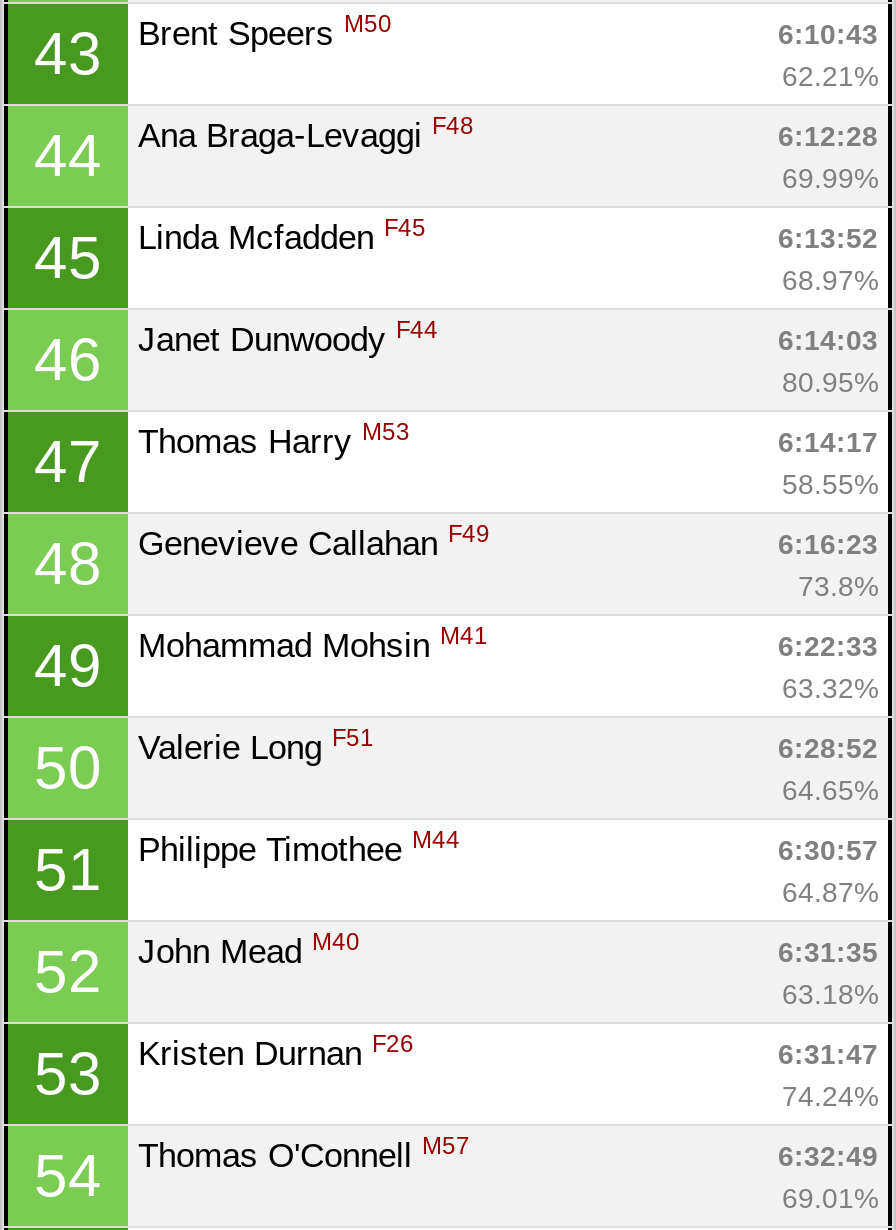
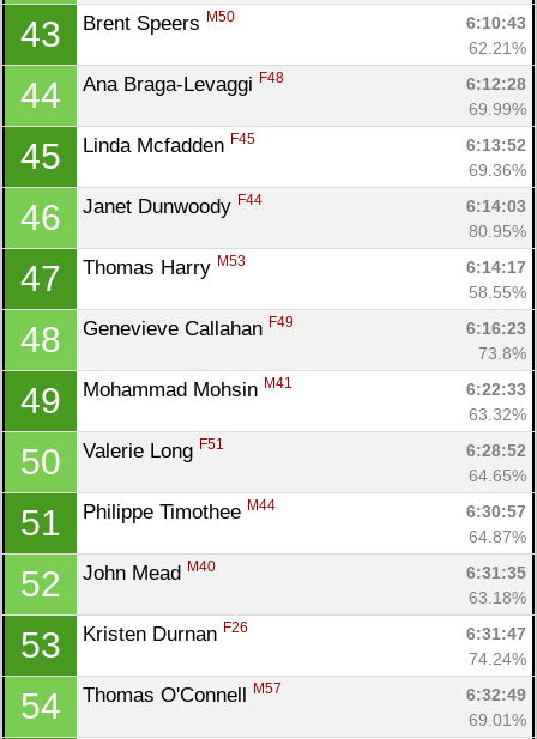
- 68.97%
+ 69.36%
